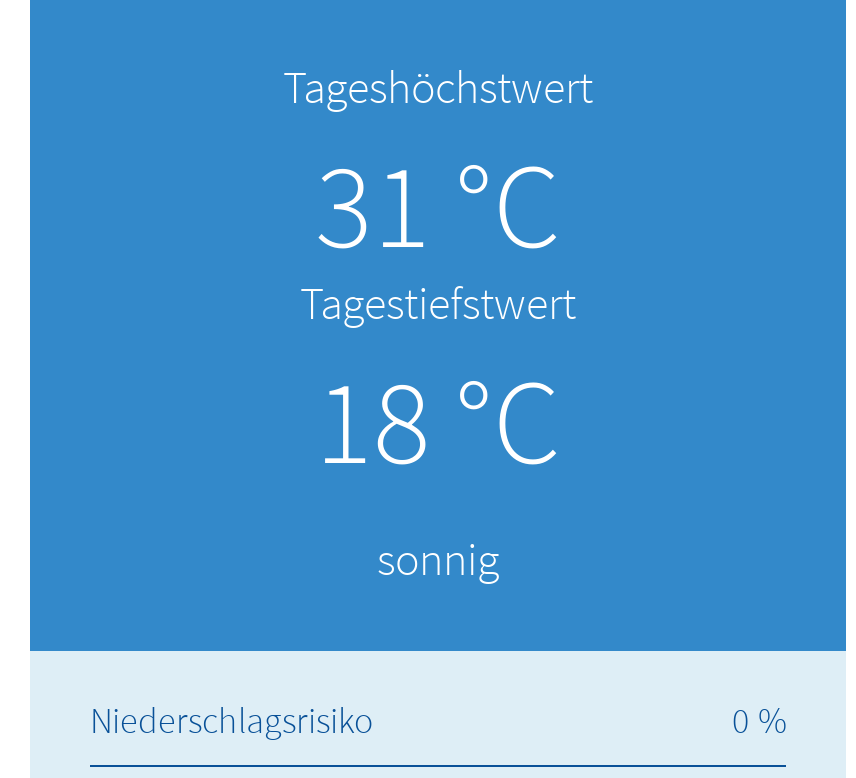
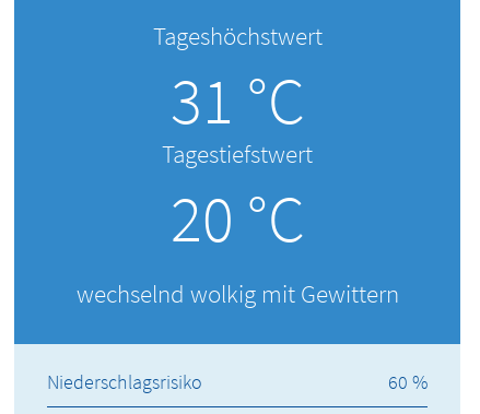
- 18 °C
- sonnig
+ 20 °C
+ wechselnd wolkig mit Gewittern

- 0 %
+ 60 %
